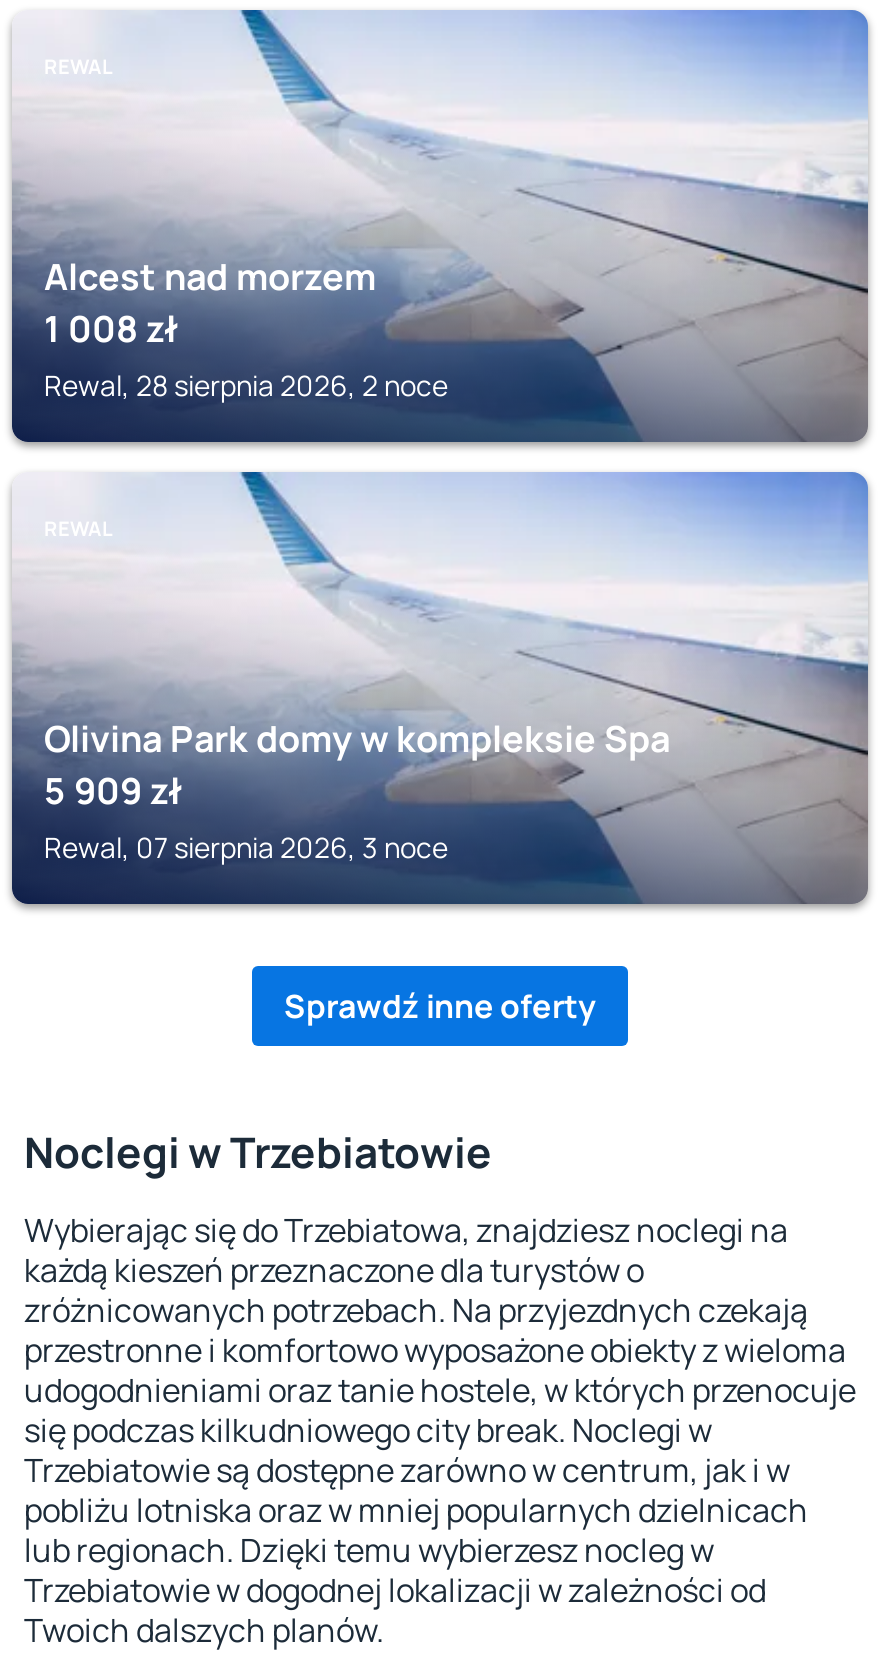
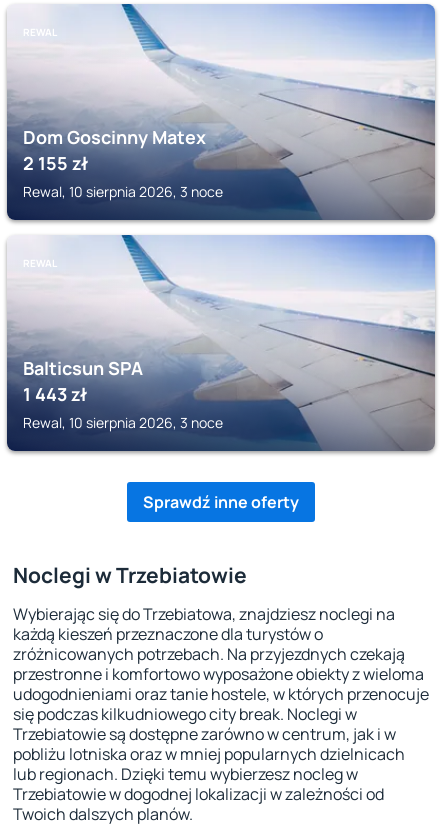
- Alcest nad morzem
- 1 008 zł
- Rewal, 28 sierpnia 2026, 2 noce
+ Dom Goscinny Matex
+ 2 155 zł
+ Rewal, 10 sierpnia 2026, 3 noce

- Olivina Park domy w kompleksie Spa
- 5 909 zł
- Rewal, 07 sierpnia 2026, 3 noce
+ Balticsun SPA
+ 1 443 zł
+ Rewal, 10 sierpnia 2026, 3 noce
